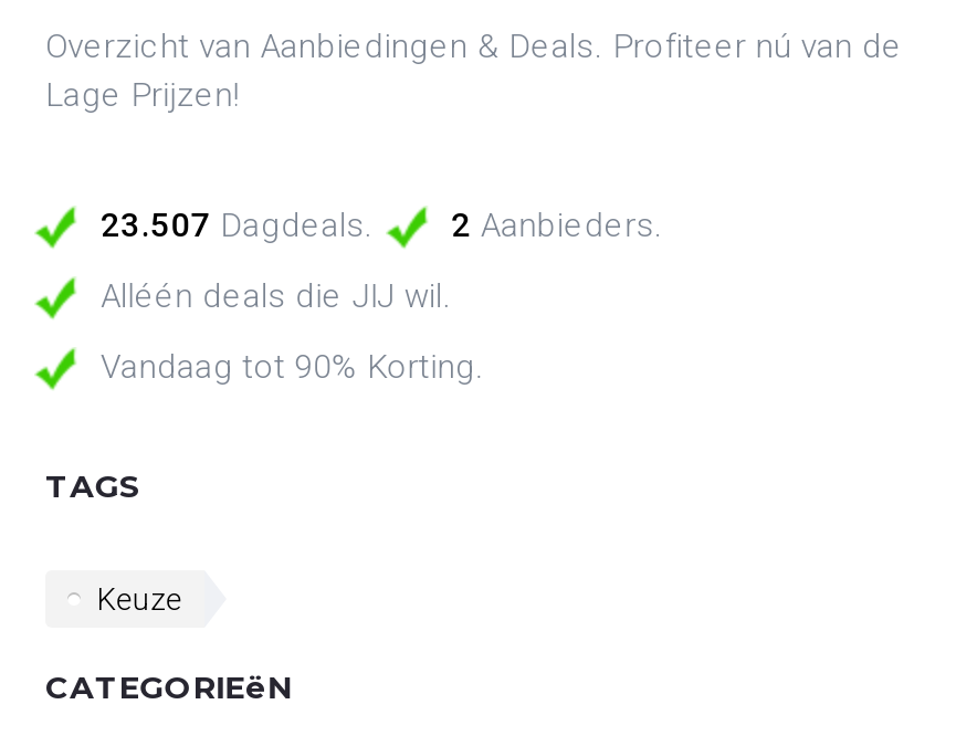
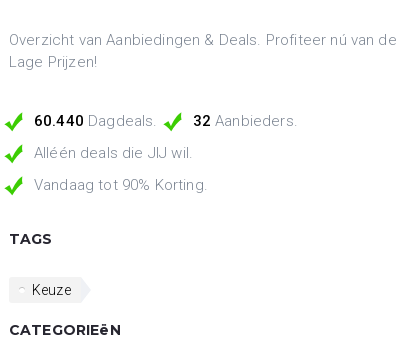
- 23.507 Dagdeals.
+ 60.440 Dagdeals.

- 2 Aanbieders.
+ 32 Aanbieders.
